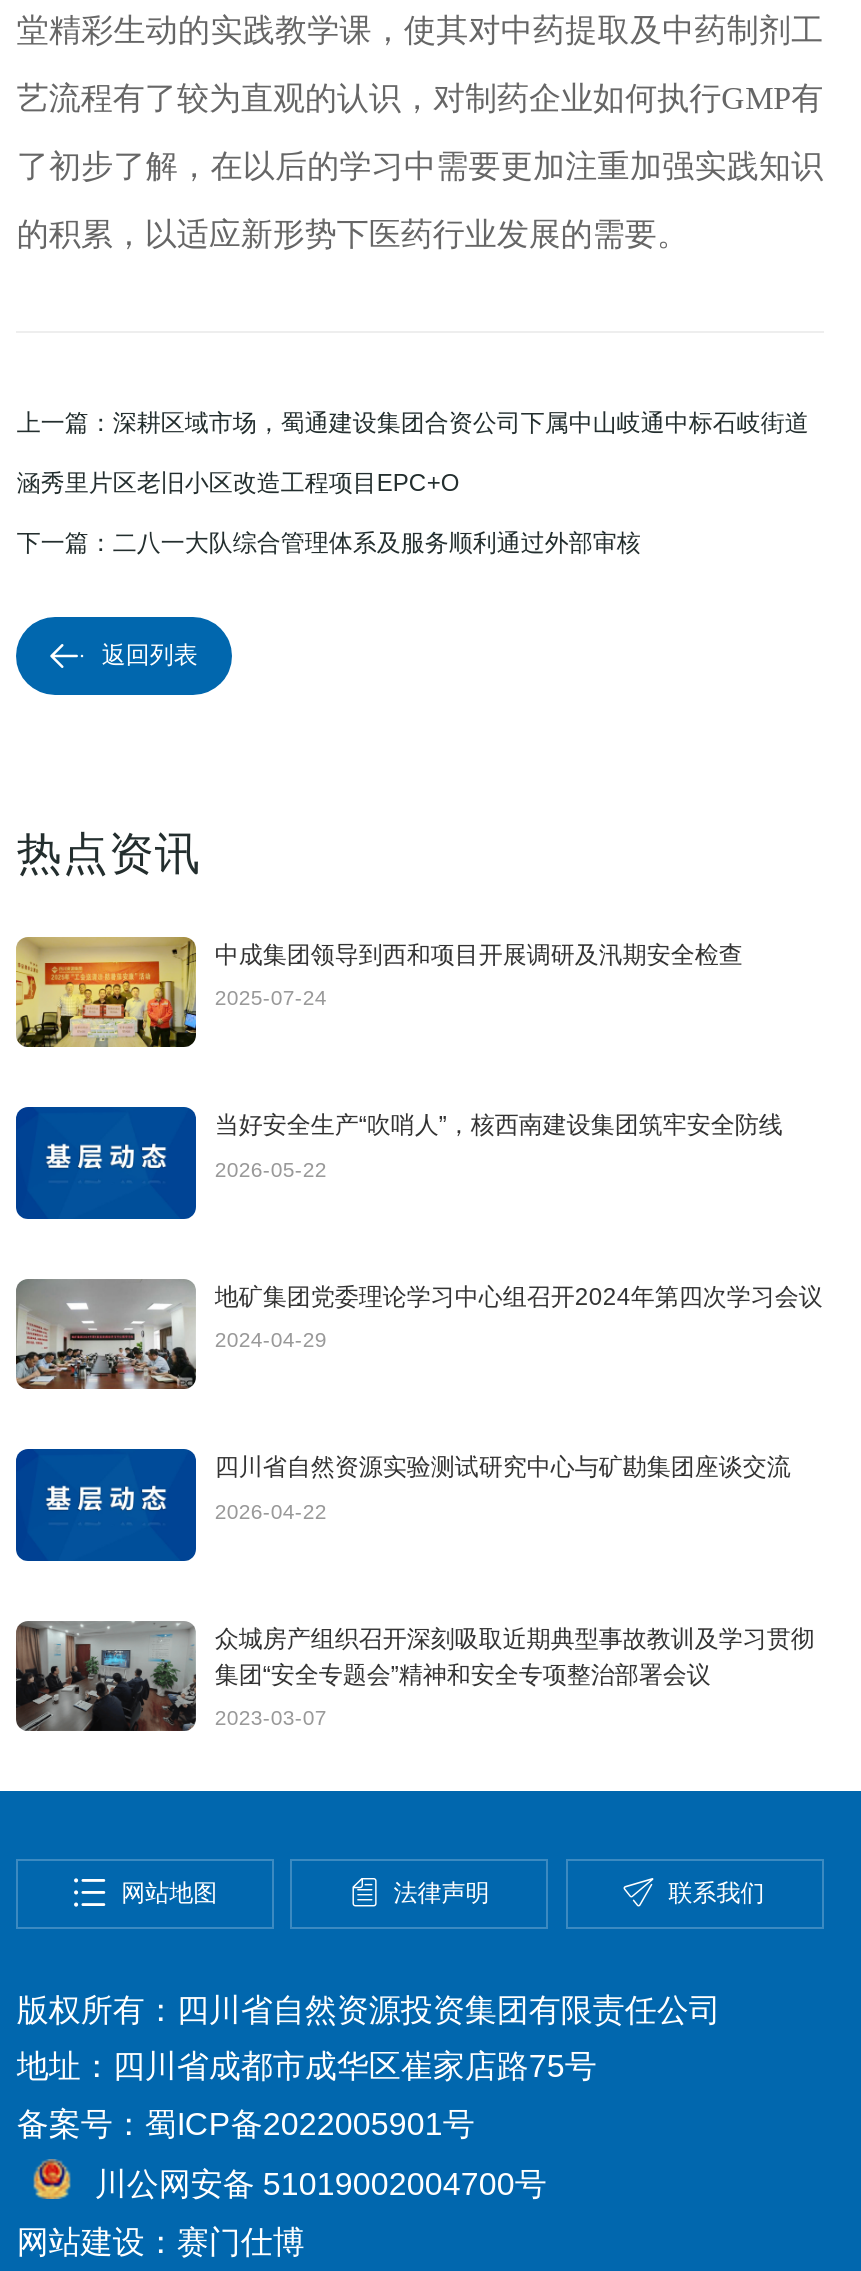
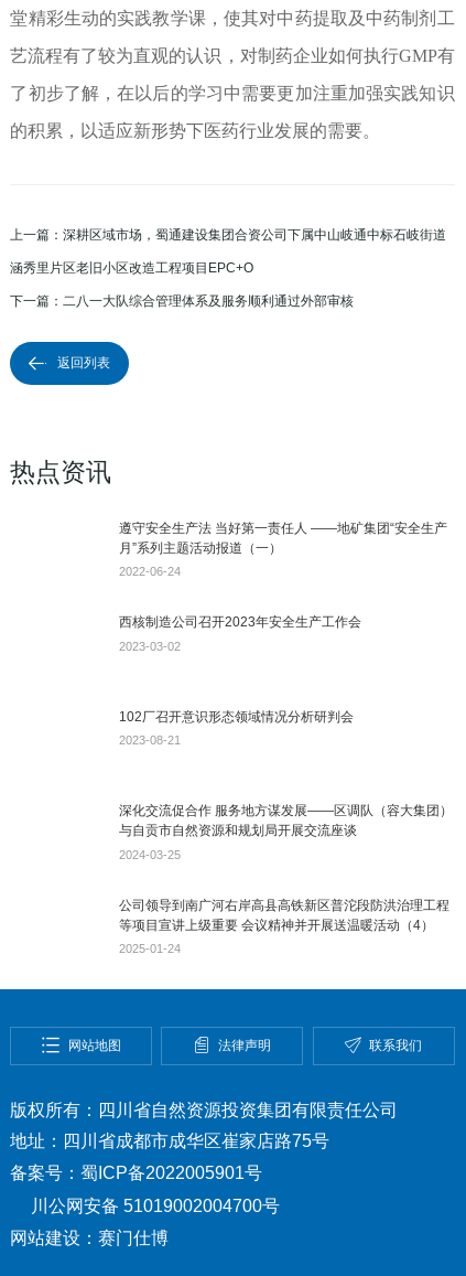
- [image]

- 中成集团领导到西和项目开展调研及汛期安全检查
+ 遵守安全生产法 当好第一责任人 ——地矿集团“安全生产
+ 月”系列主题活动报道（一）

- 2025-07-24
+ 2022-06-24

- [image]

- 当好安全生产“吹哨人”，核西南建设集团筑牢安全防线
+ 西核制造公司召开2023年安全生产工作会

- 2026-05-22
+ 2023-03-02

- [image]

- 地矿集团党委理论学习中心组召开2024年第四次学习会议
+ 102厂召开意识形态领域情况分析研判会

- 2024-04-29
+ 2023-08-21

- [image]

- 四川省自然资源实验测试研究中心与矿勘集团座谈交流
+ 深化交流促合作 服务地方谋发展——区调队（容大集团）
+ 与自贡市自然资源和规划局开展交流座谈

- 2026-04-22
+ 2024-03-25

- [image]

- 众城房产组织召开深刻吸取近期典型事故教训及学习贯彻
- 集团“安全专题会”精神和安全专项整治部署会议
+ 公司领导到南广河右岸高县高铁新区普沱段防洪治理工程
+ 等项目宣讲上级重要 会议精神并开展送温暖活动（4）

- 2023-03-07
+ 2025-01-24
